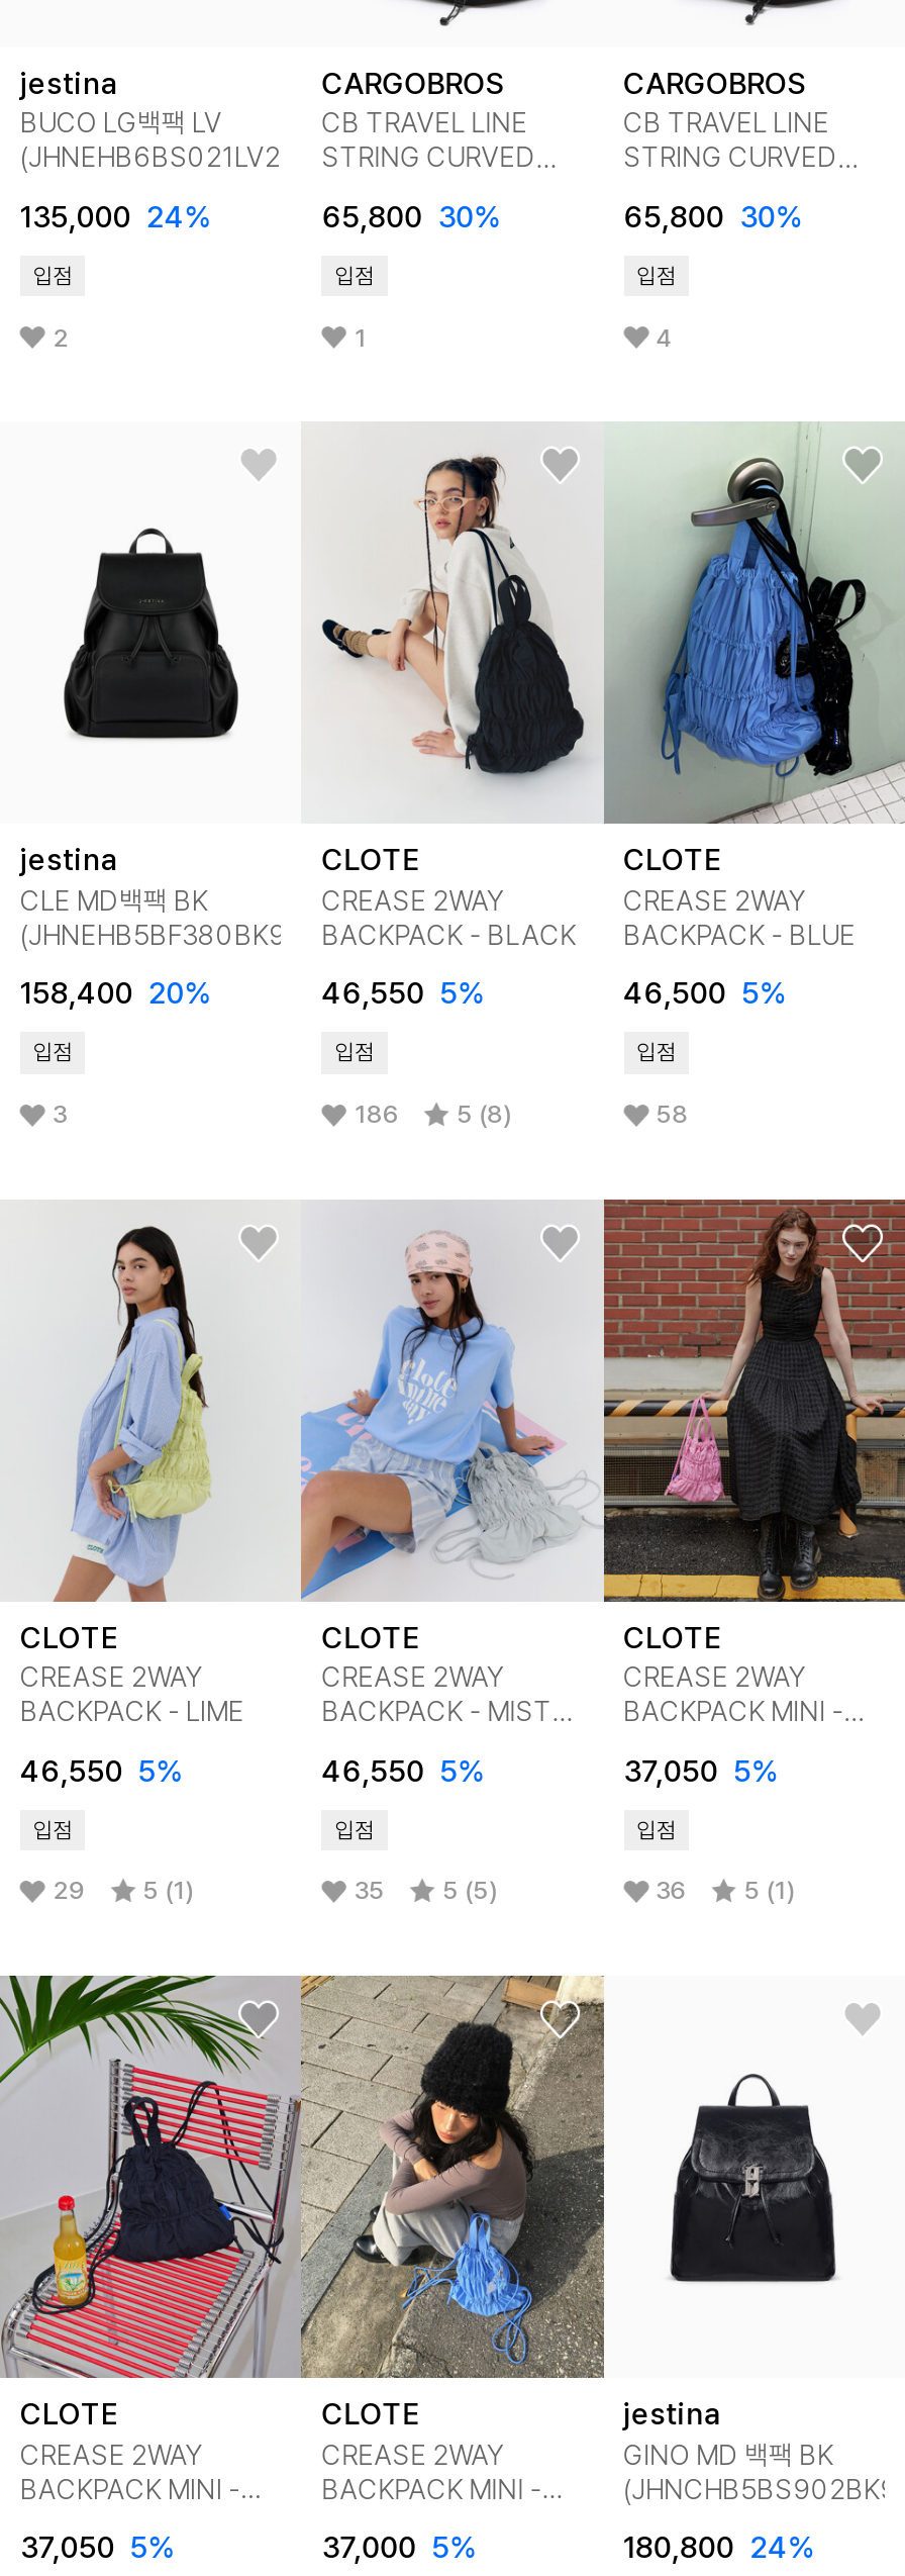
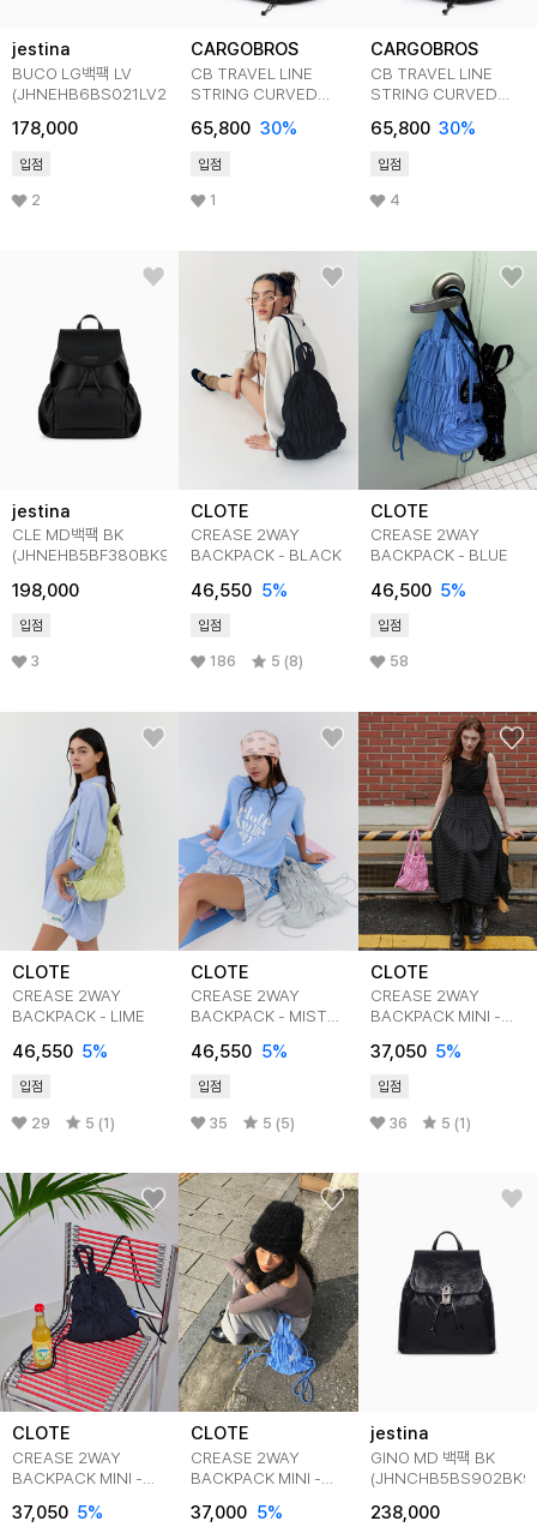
- 135,000 24%
+ 178,000

- 158,400 20%
+ 198,000

- 180,800 24%
+ 238,000
